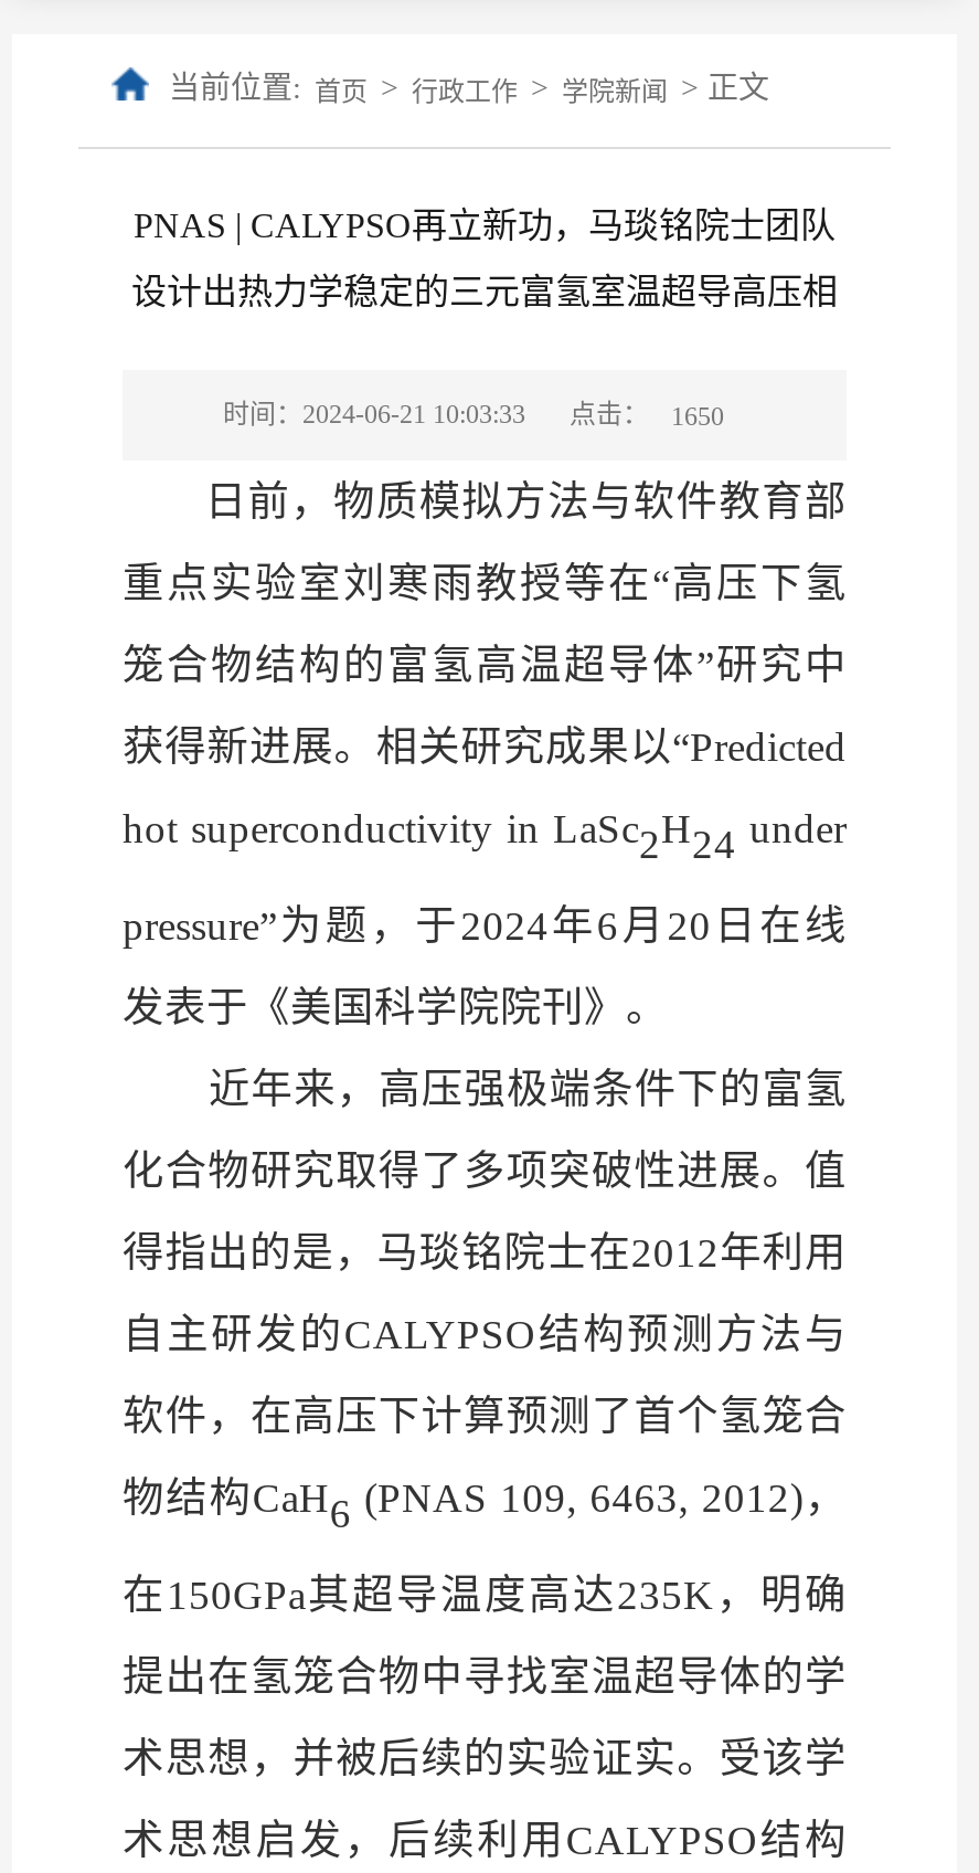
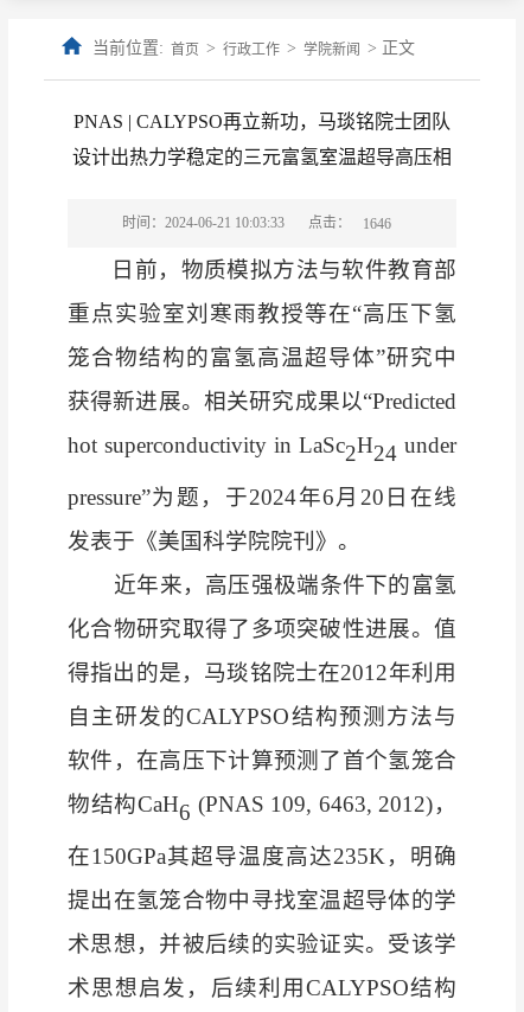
- 时间：2024-06-21 10:03:33 点击： 1650
+ 时间：2024-06-21 10:03:33 点击： 1646
